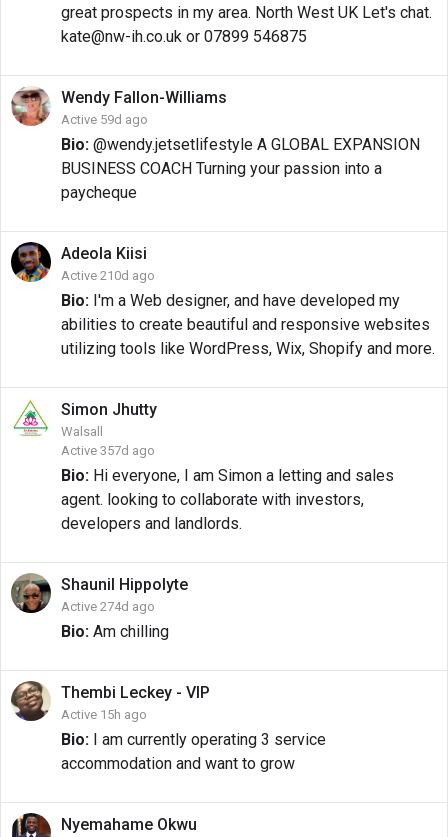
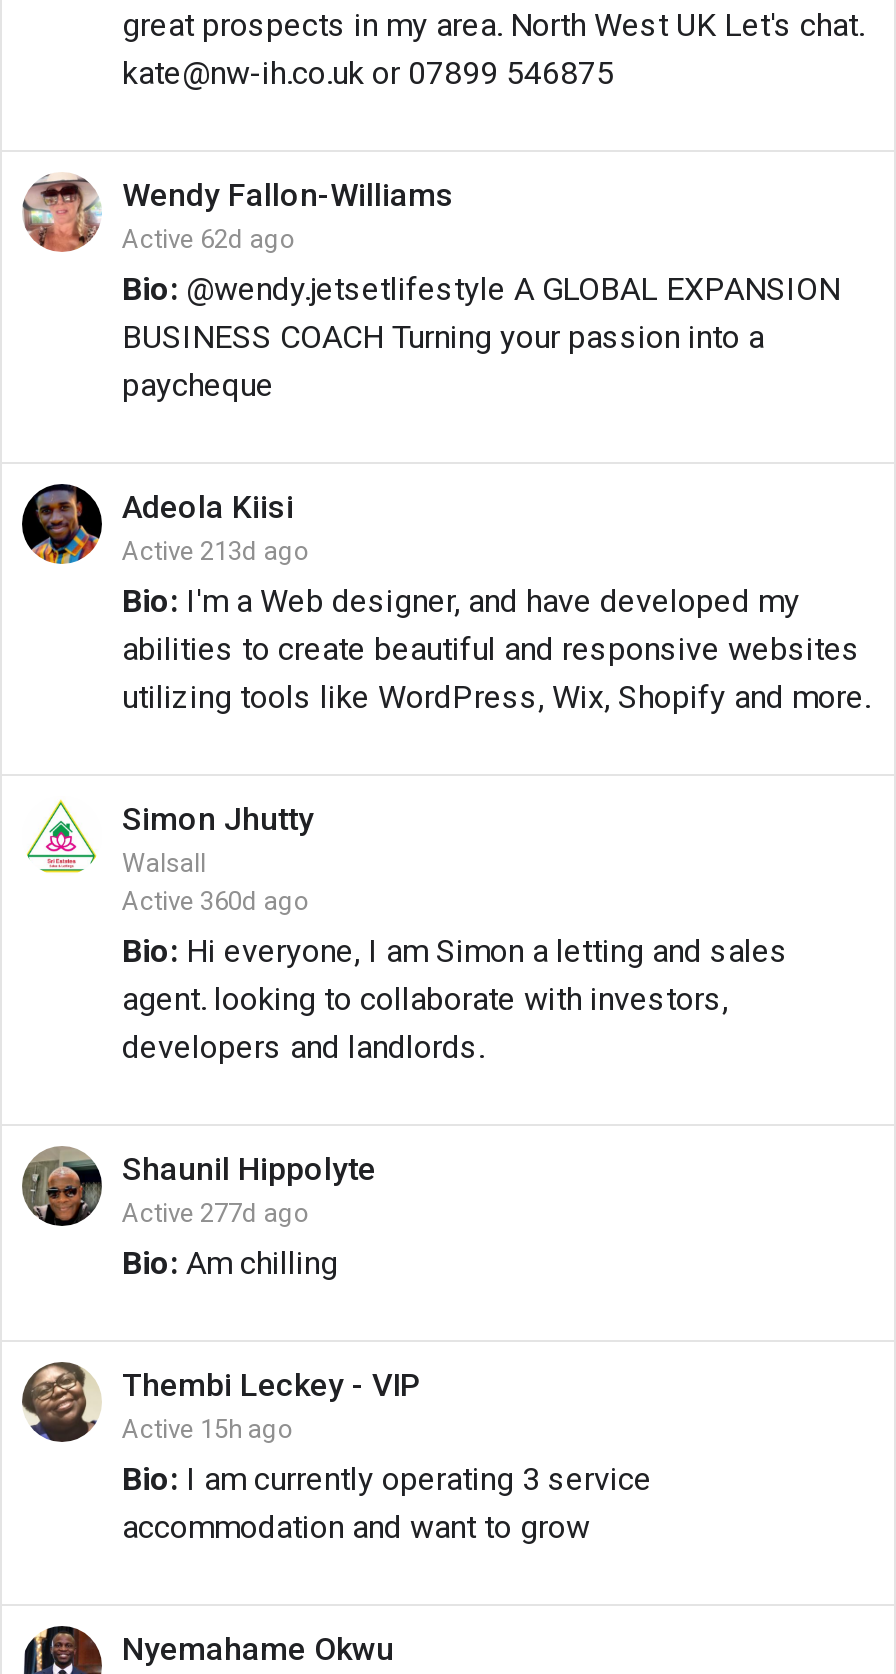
- Active 59d ago
+ Active 62d ago

- Active 210d ago
+ Active 213d ago

- Active 357d ago
+ Active 360d ago

- Active 274d ago
+ Active 277d ago
